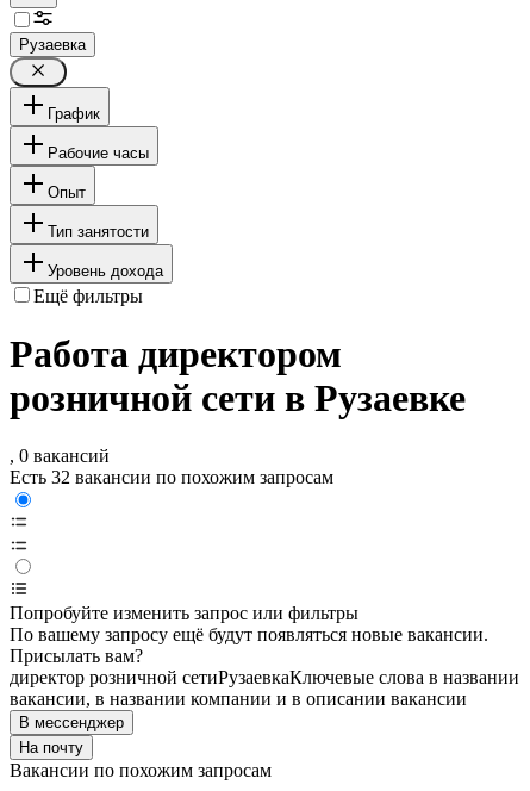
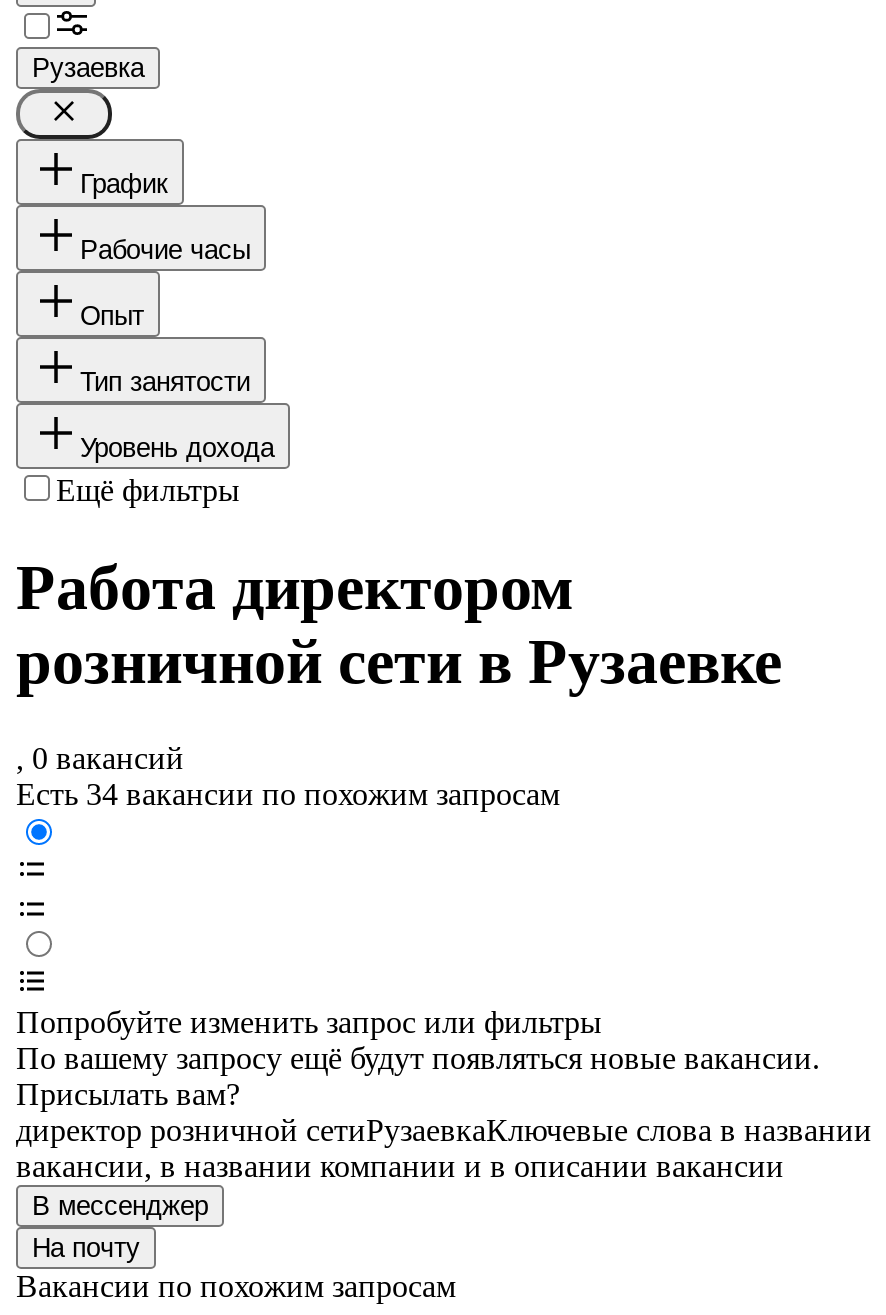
- Есть 32 вакансии по похожим запросам
+ Есть 34 вакансии по похожим запросам
